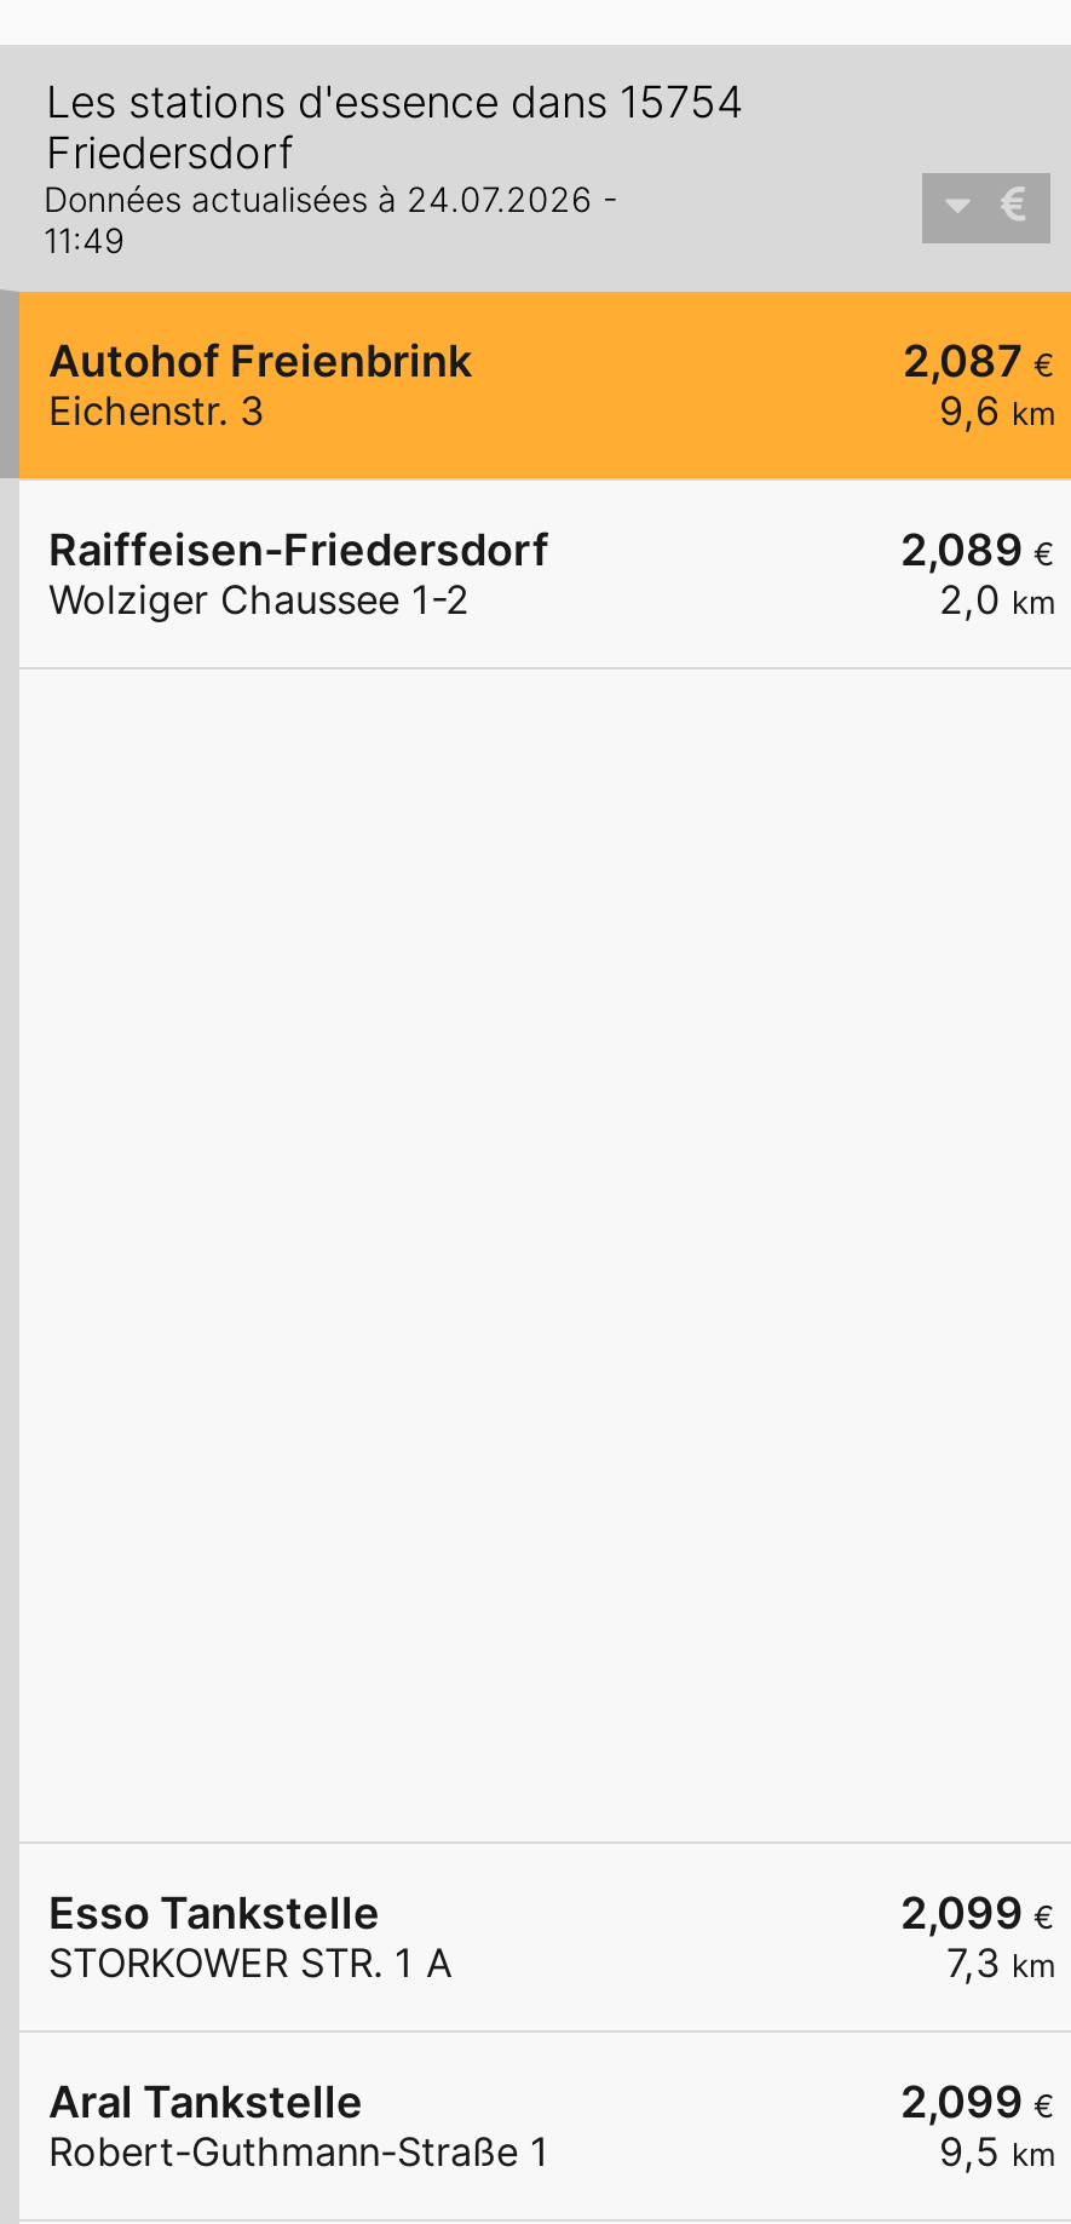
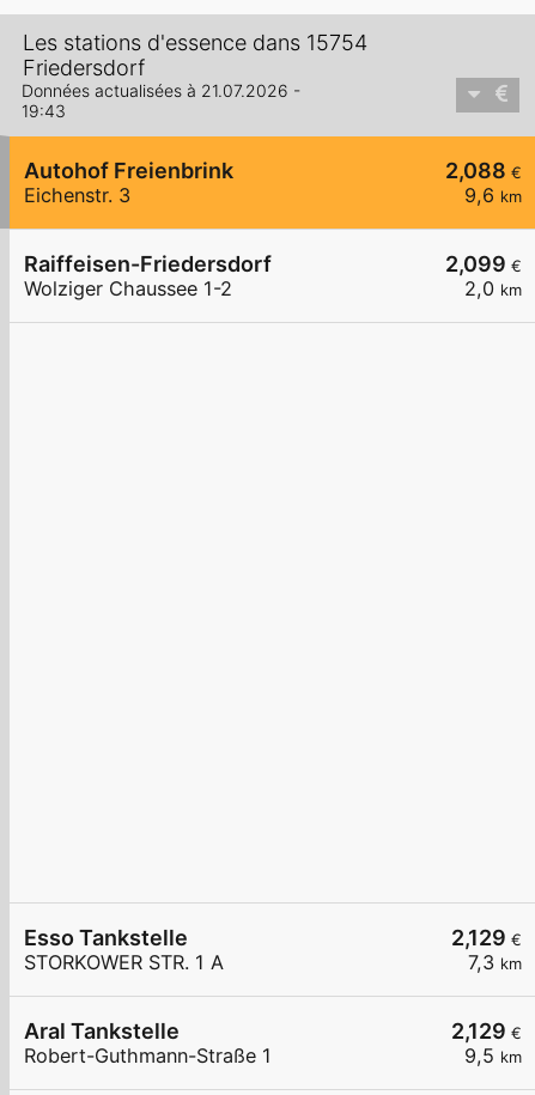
- Données actualisées à 24.07.2026 -
+ Données actualisées à 21.07.2026 -

- 11:49
+ 19:43

- 2,087 €
+ 2,088 €

- 2,089 €
+ 2,099 €

- 2,099 €
+ 2,129 €

- 2,099 €
+ 2,129 €
